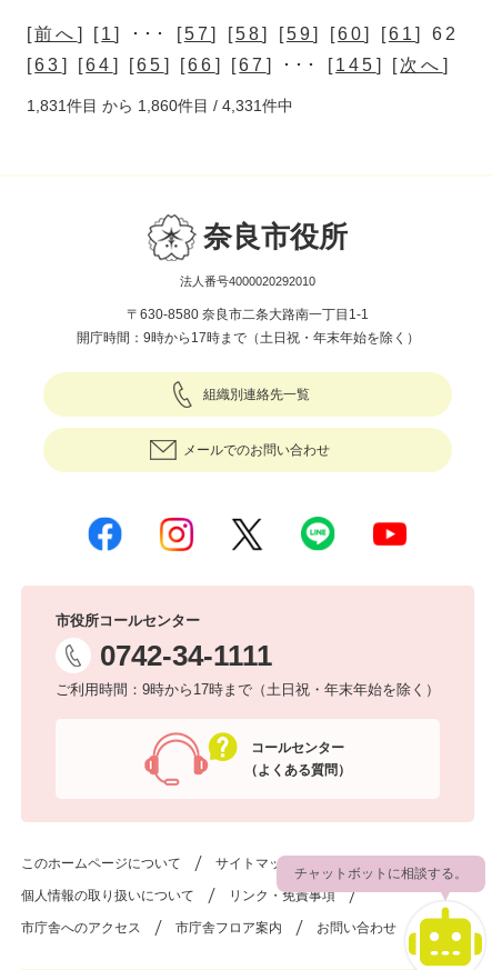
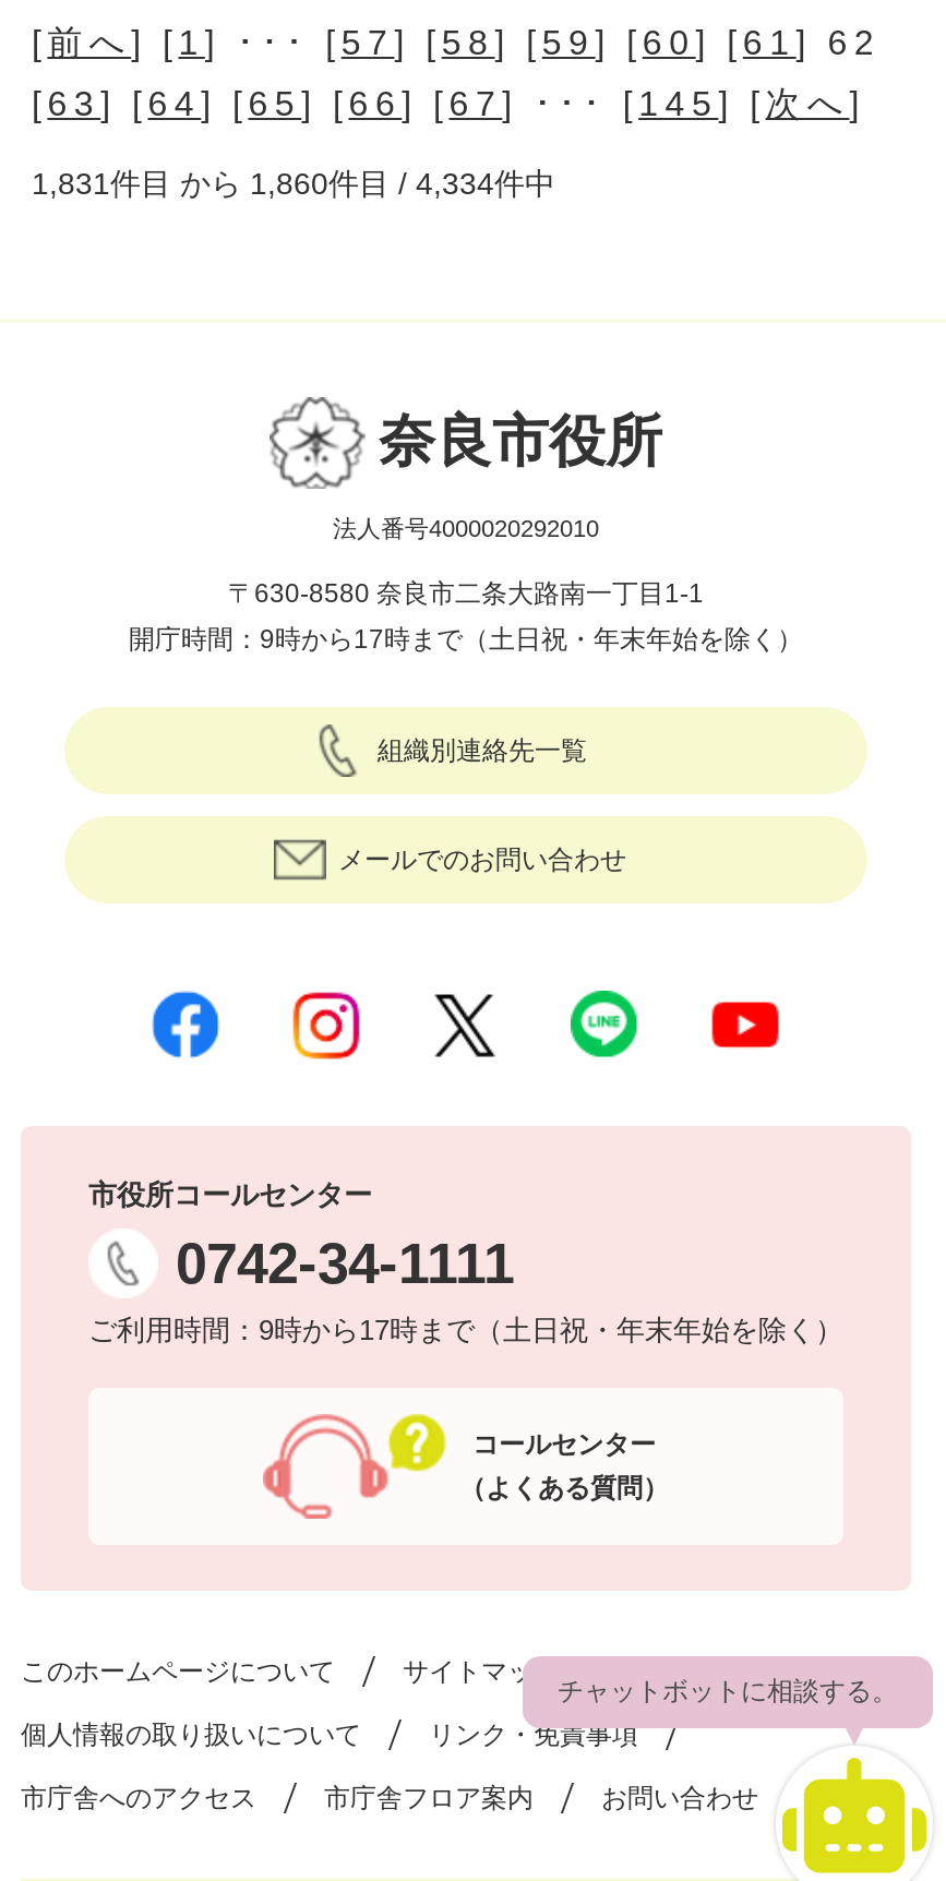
- 1,831件目 から 1,860件目 / 4,331件中
+ 1,831件目 から 1,860件目 / 4,334件中
